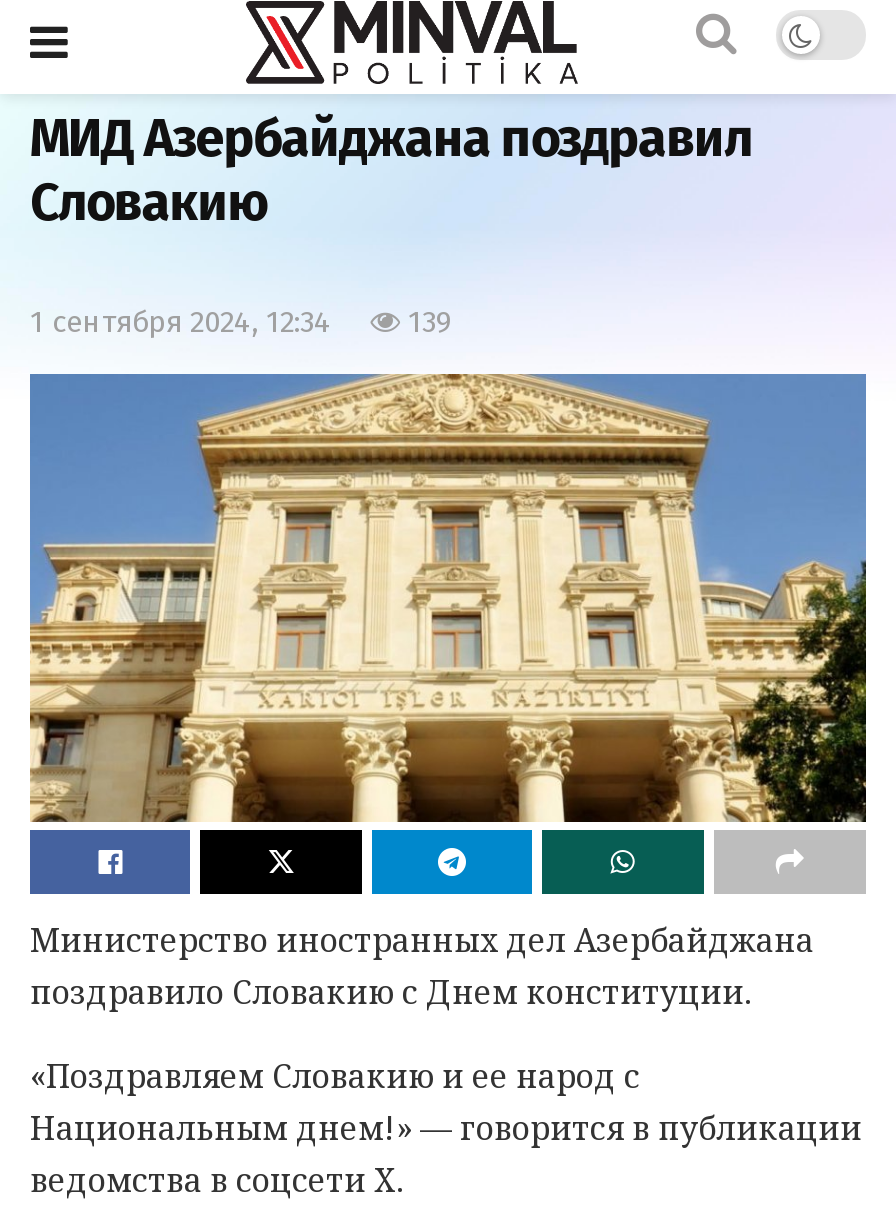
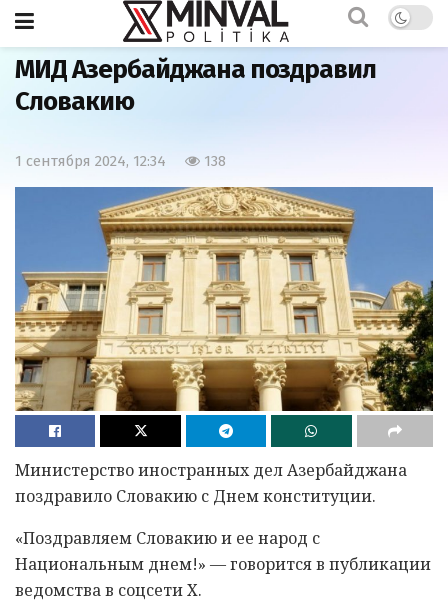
- 1 сентября 2024, 12:34 139
+ 1 сентября 2024, 12:34 138
